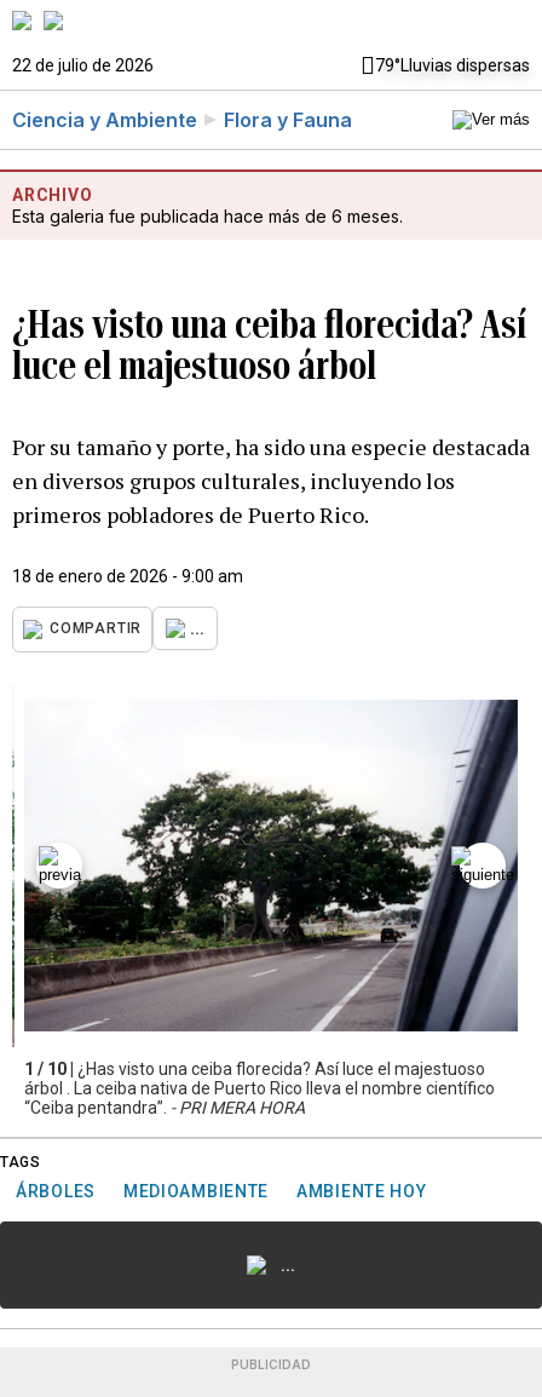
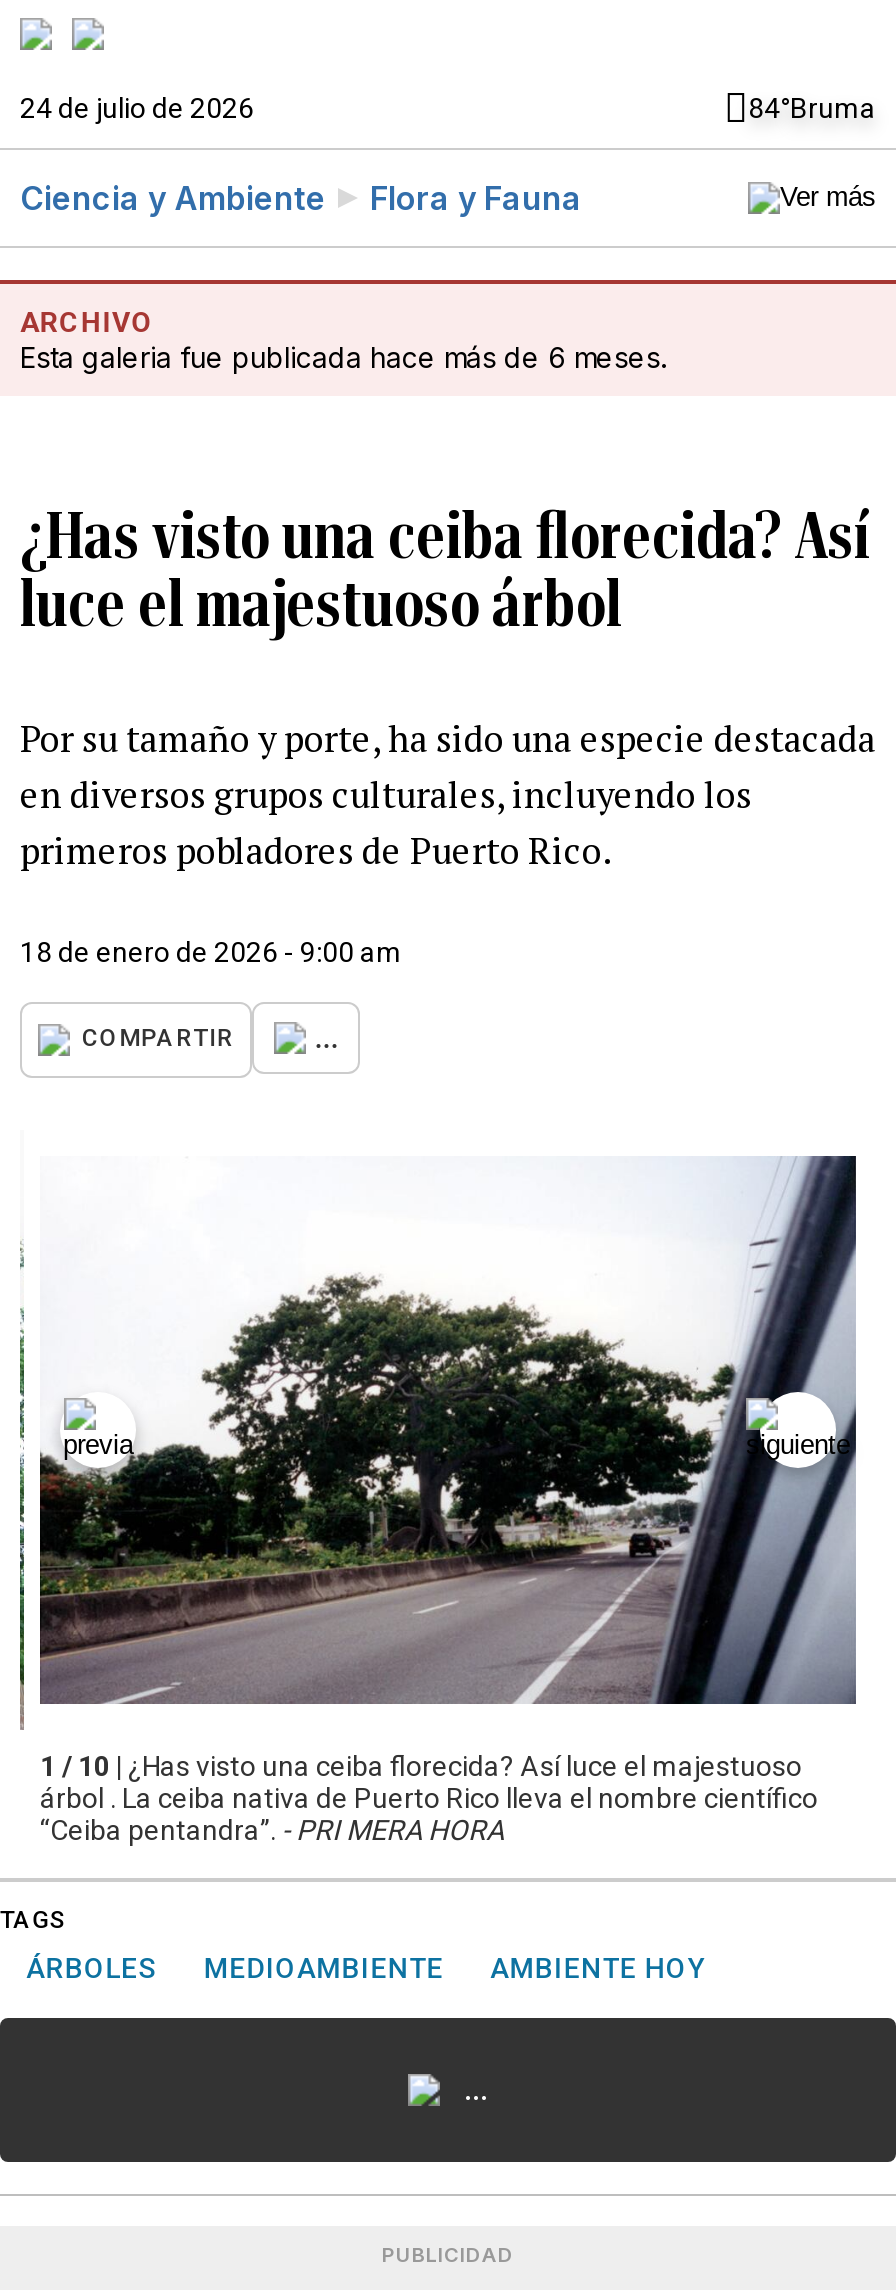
- 22 de julio de 2026
- 79°Lluvias dispersas
+ 24 de julio de 2026
+ 84°Bruma
